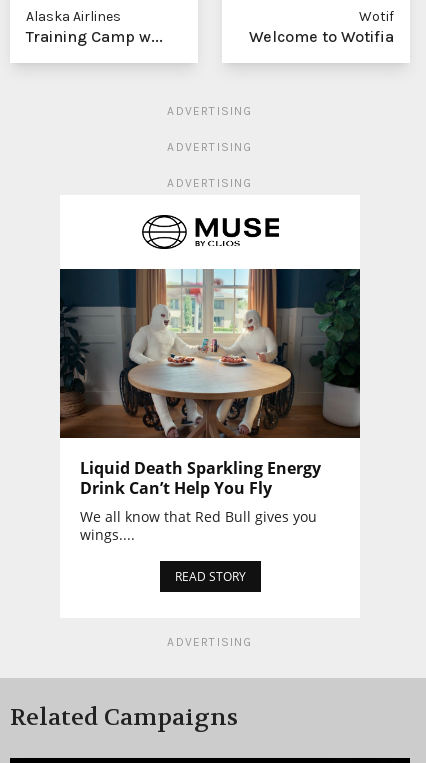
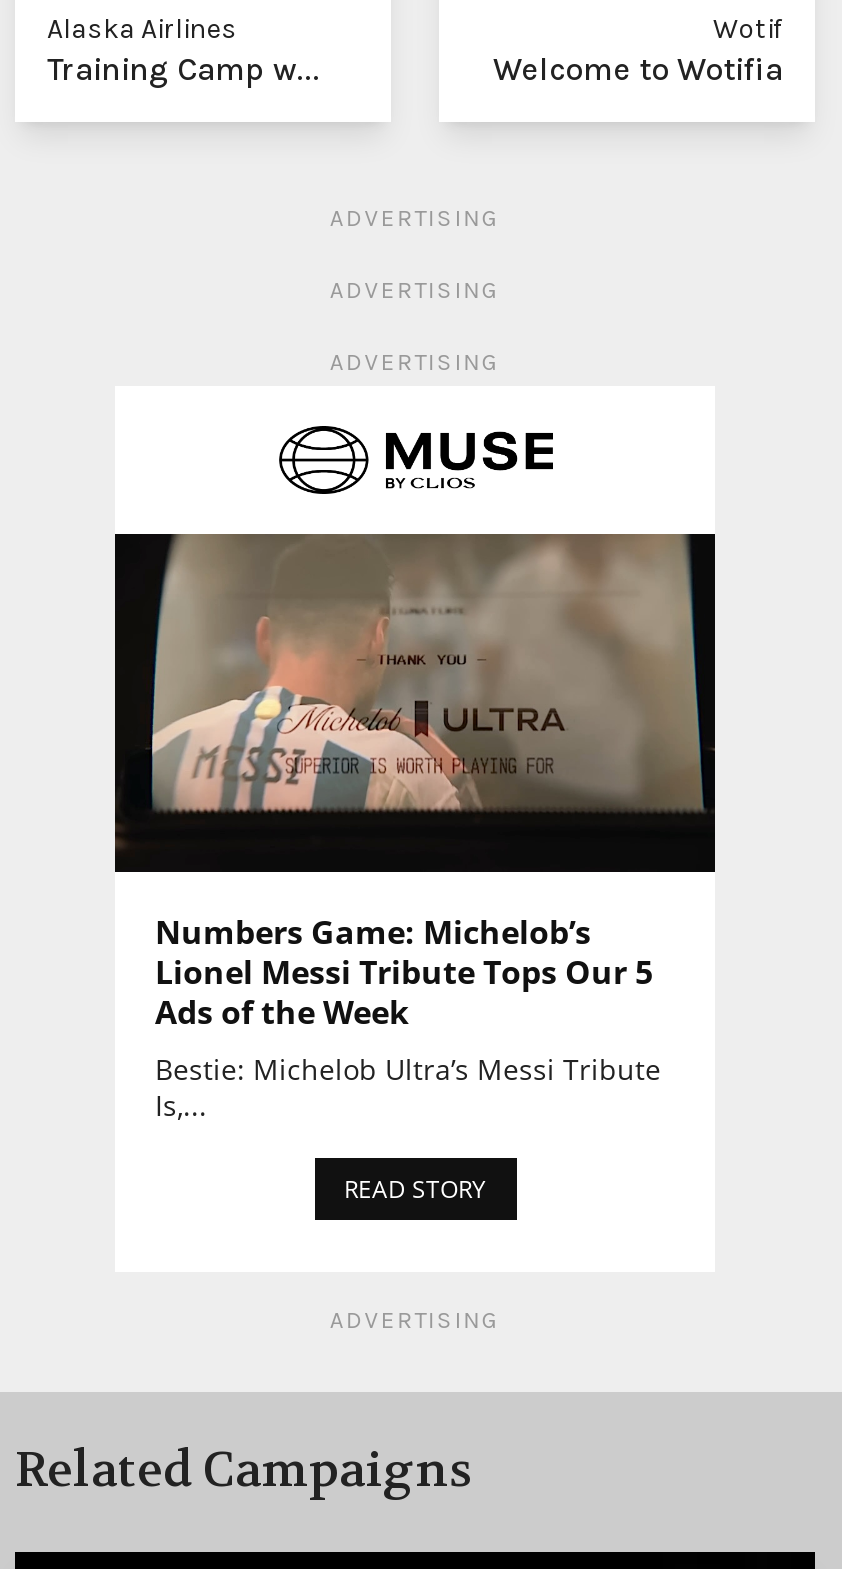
- [image]
- Liquid Death Sparkling Energy
- Drink Can’t Help You Fly
- We all know that Red Bull gives you
- wings....
+ [image]
+ Numbers Game: Michelob’s
+ Lionel Messi Tribute Tops Our 5
+ Ads of the Week
+ Bestie: Michelob Ultra’s Messi Tribute
+ Is,...
